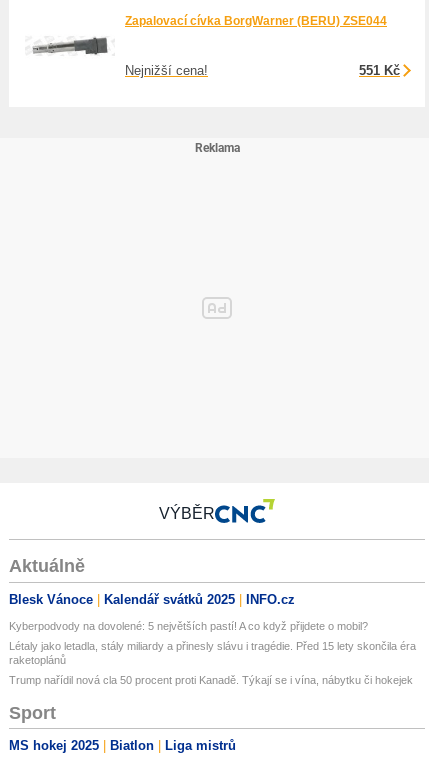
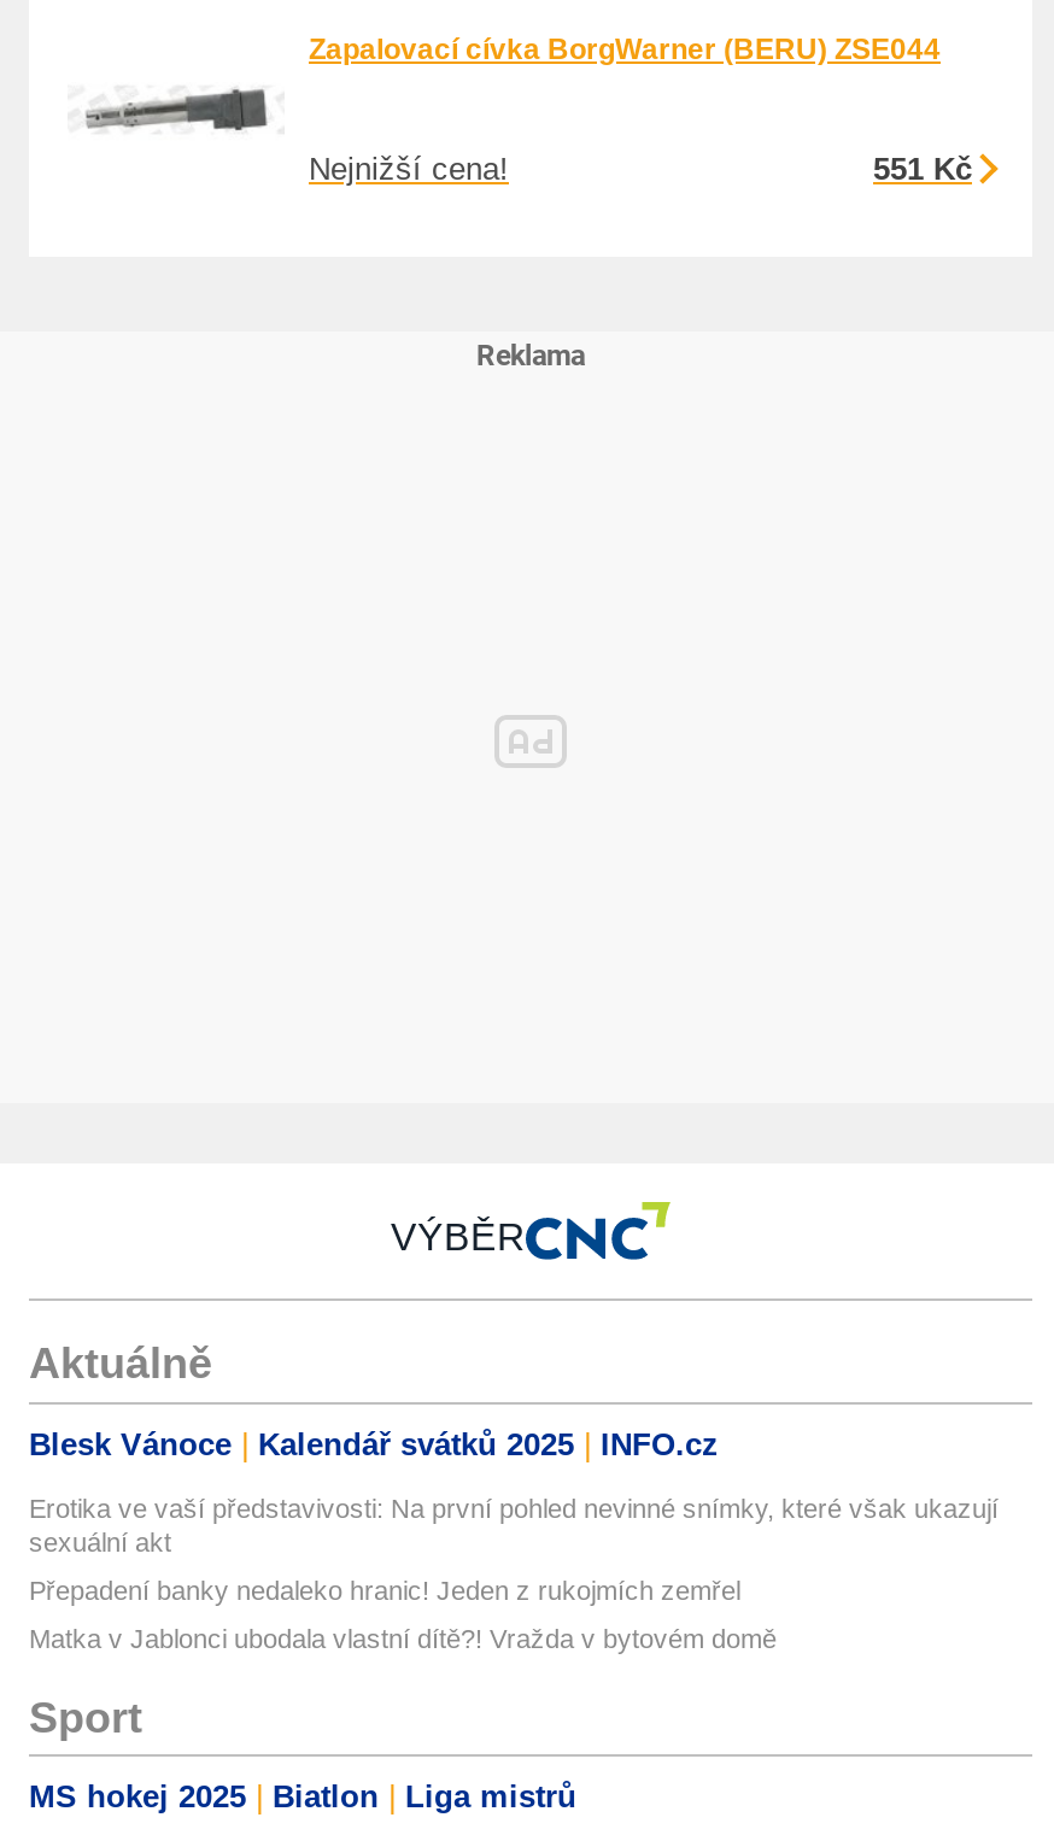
- Kyberpodvody na dovolené: 5 největších pastí! A co když přijdete o mobil?
+ Erotika ve vaší představivosti: Na první pohled nevinné snímky, které však ukazují
+ sexuální akt

- Létaly jako letadla, stály miliardy a přinesly slávu i tragédie. Před 15 lety skončila éra
- raketoplánů
+ Přepadení banky nedaleko hranic! Jeden z rukojmích zemřel

- Trump nařídil nová cla 50 procent proti Kanadě. Týkají se i vína, nábytku či hokejek
+ Matka v Jablonci ubodala vlastní dítě?! Vražda v bytovém domě
